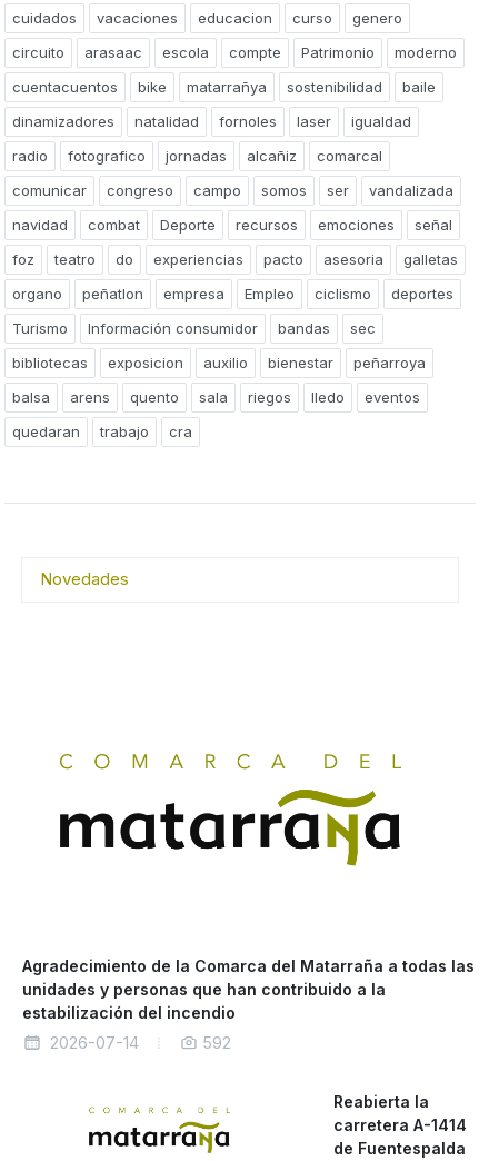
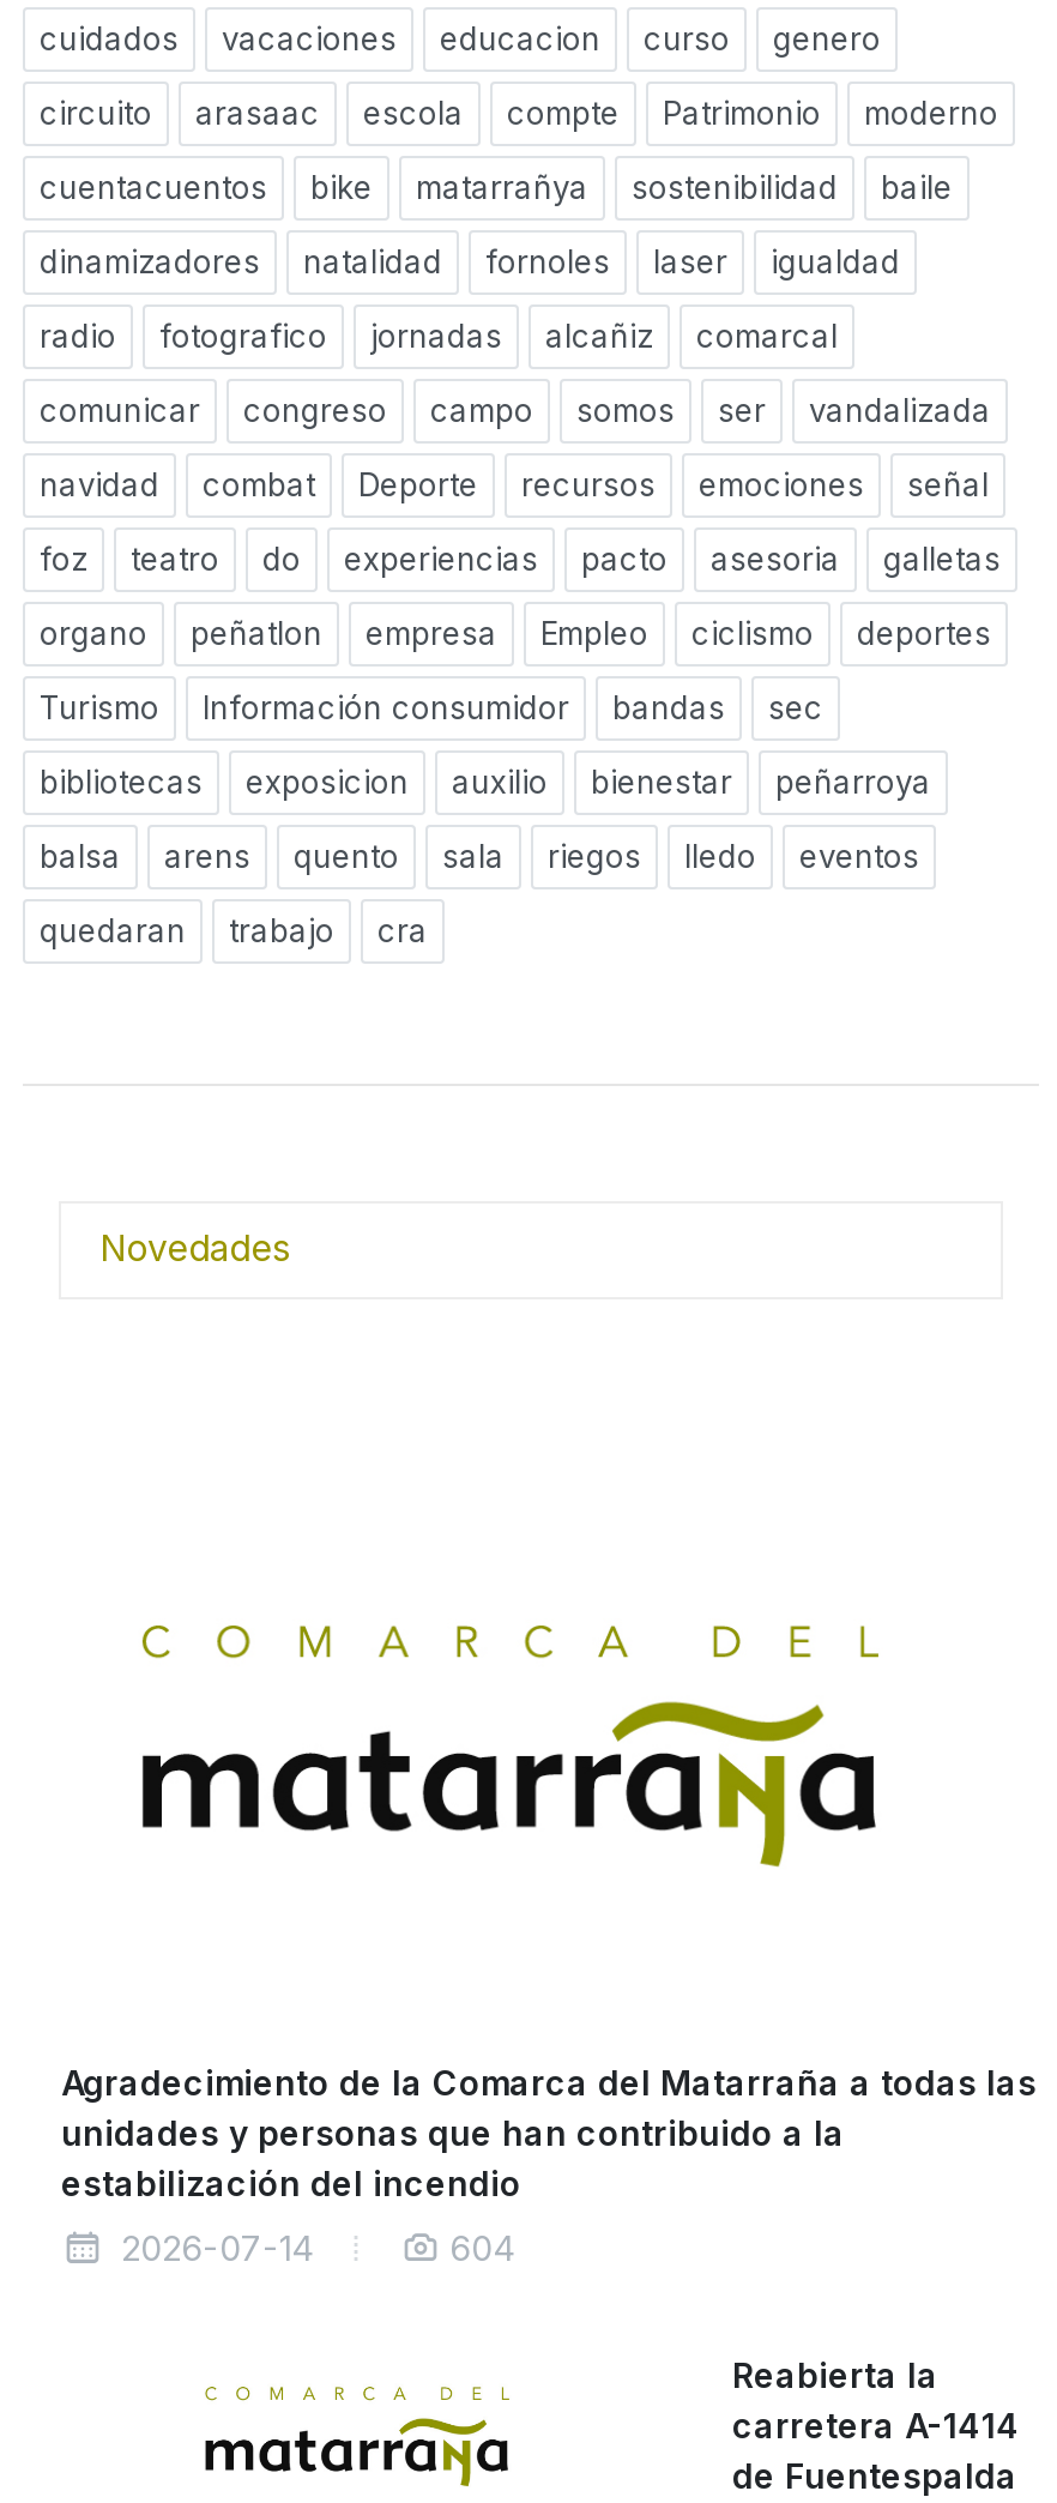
- 592
+ 604
